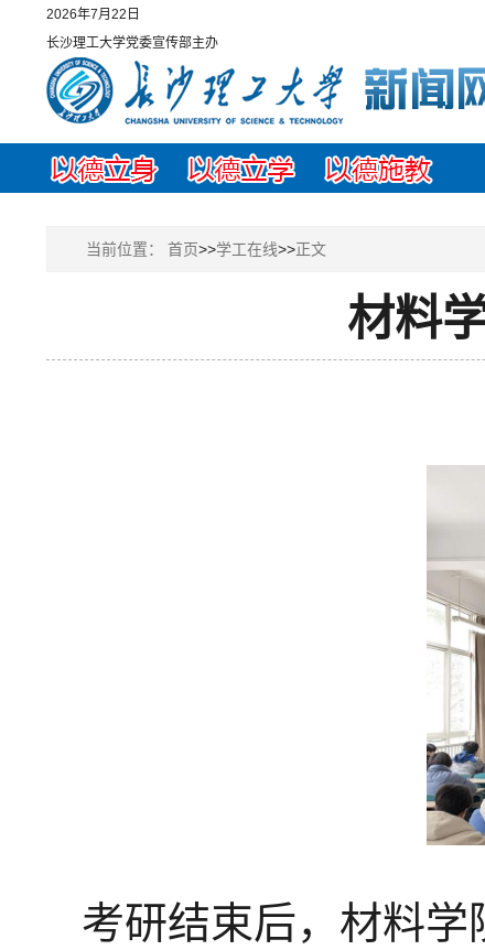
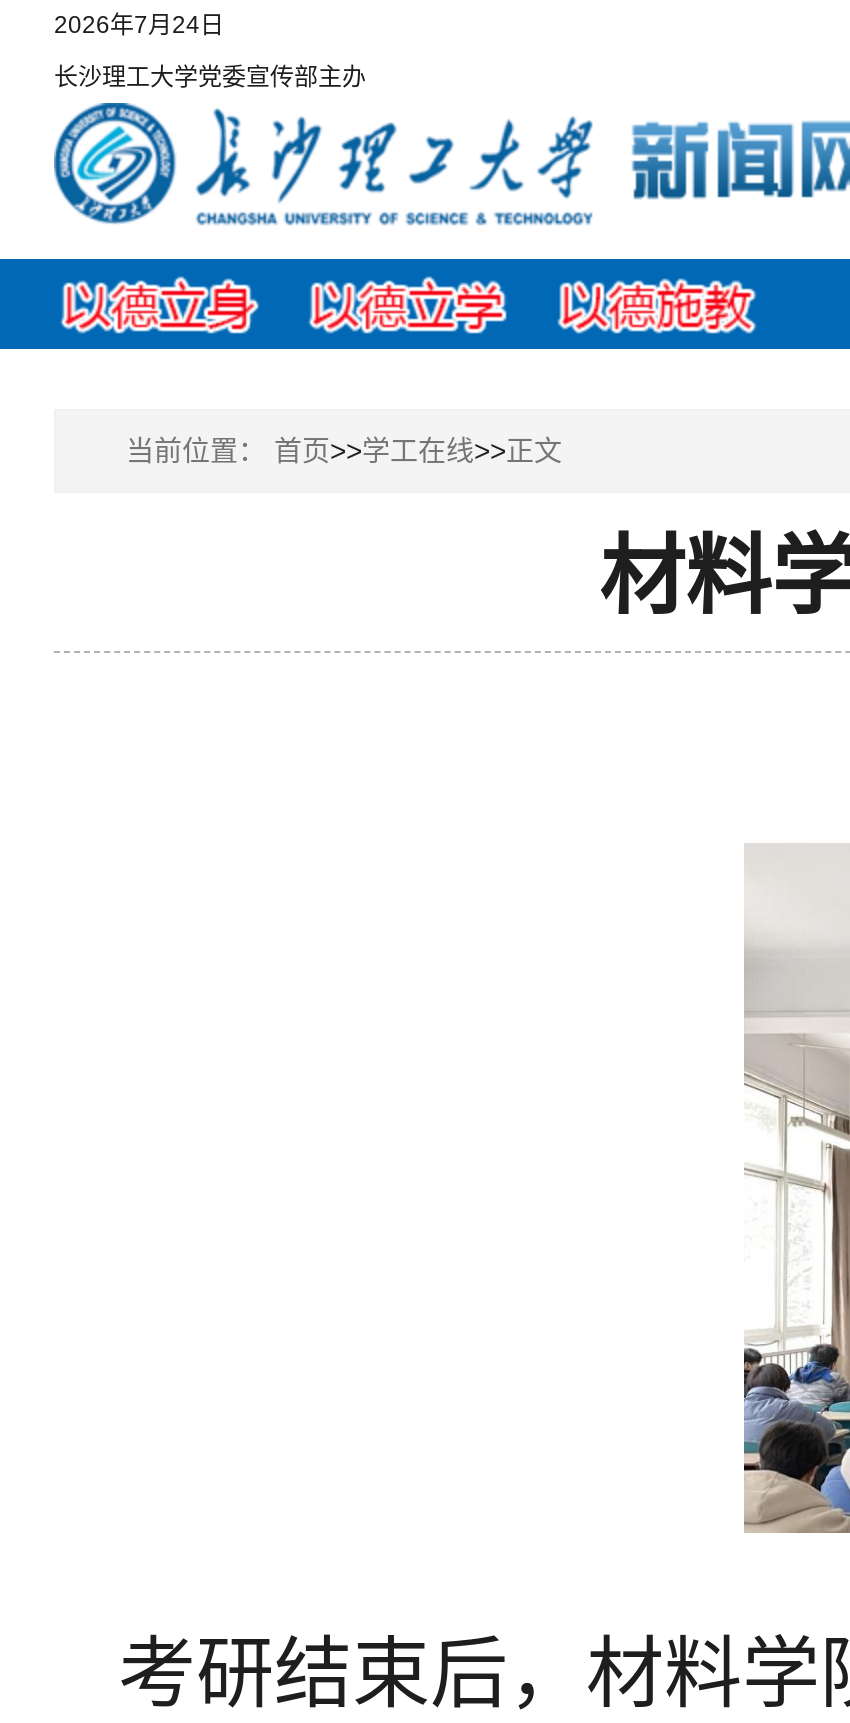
- 2026年7月22日
+ 2026年7月24日
